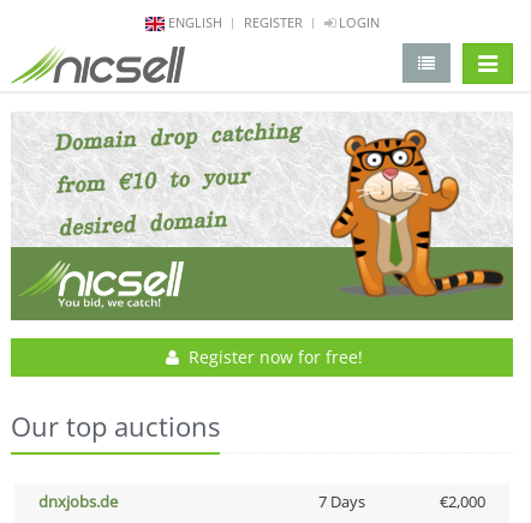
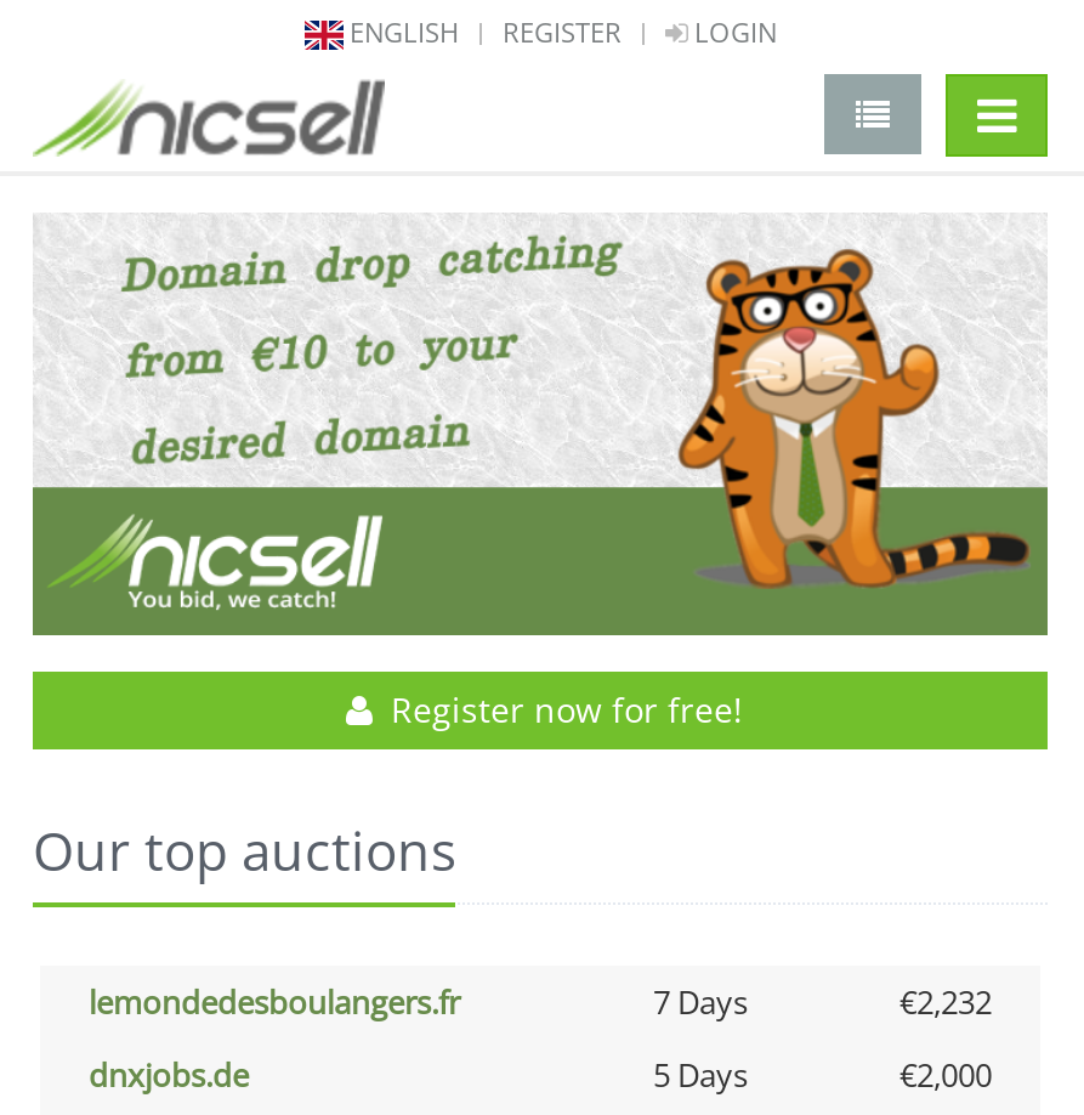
+ lemondedesboulangers.fr
+ 7 Days
+ €2,232

- 7 Days
+ 5 Days
